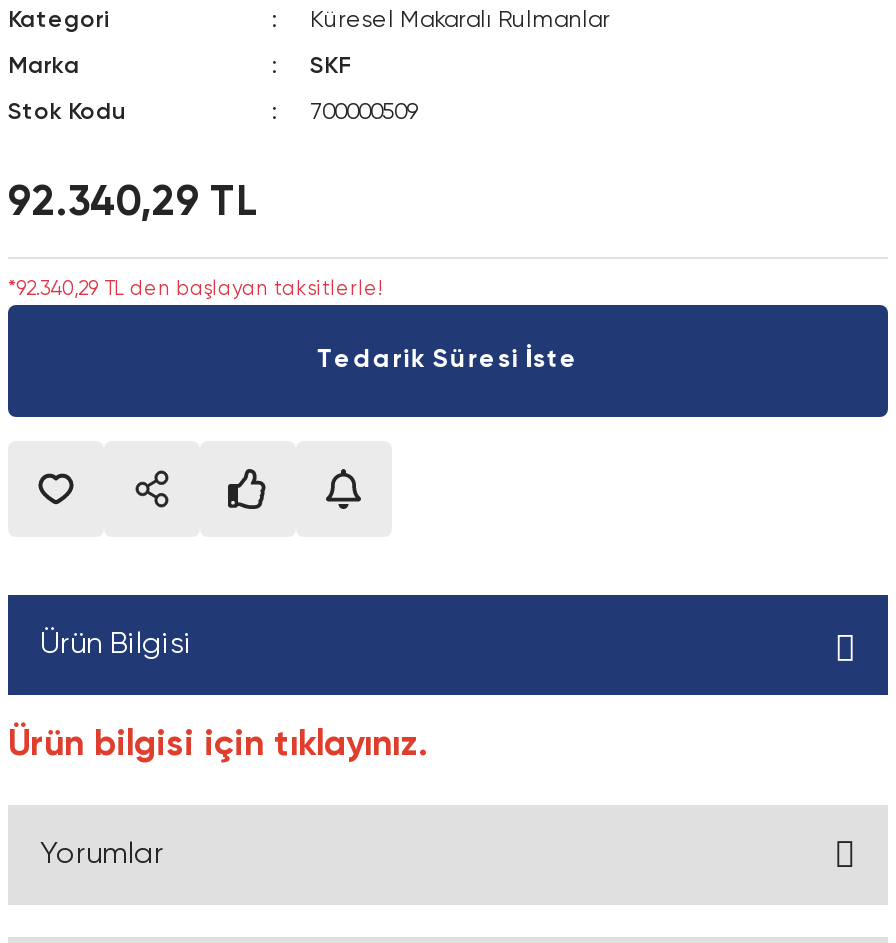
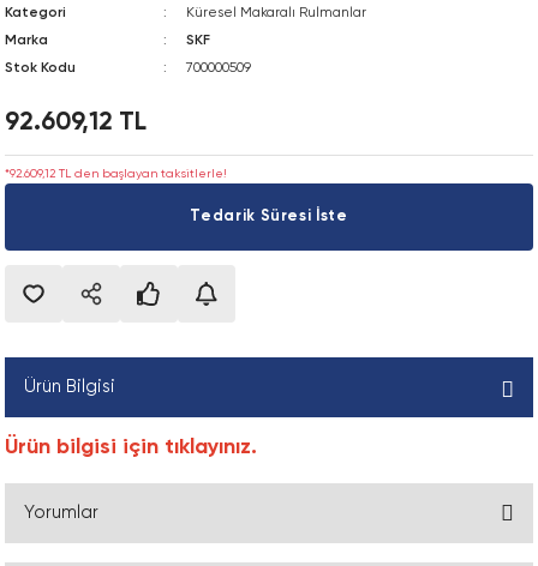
- 92.340,29 TL
+ 92.609,12 TL

- *92.340,29 TL den başlayan taksitlerle!
+ *92.609,12 TL den başlayan taksitlerle!
